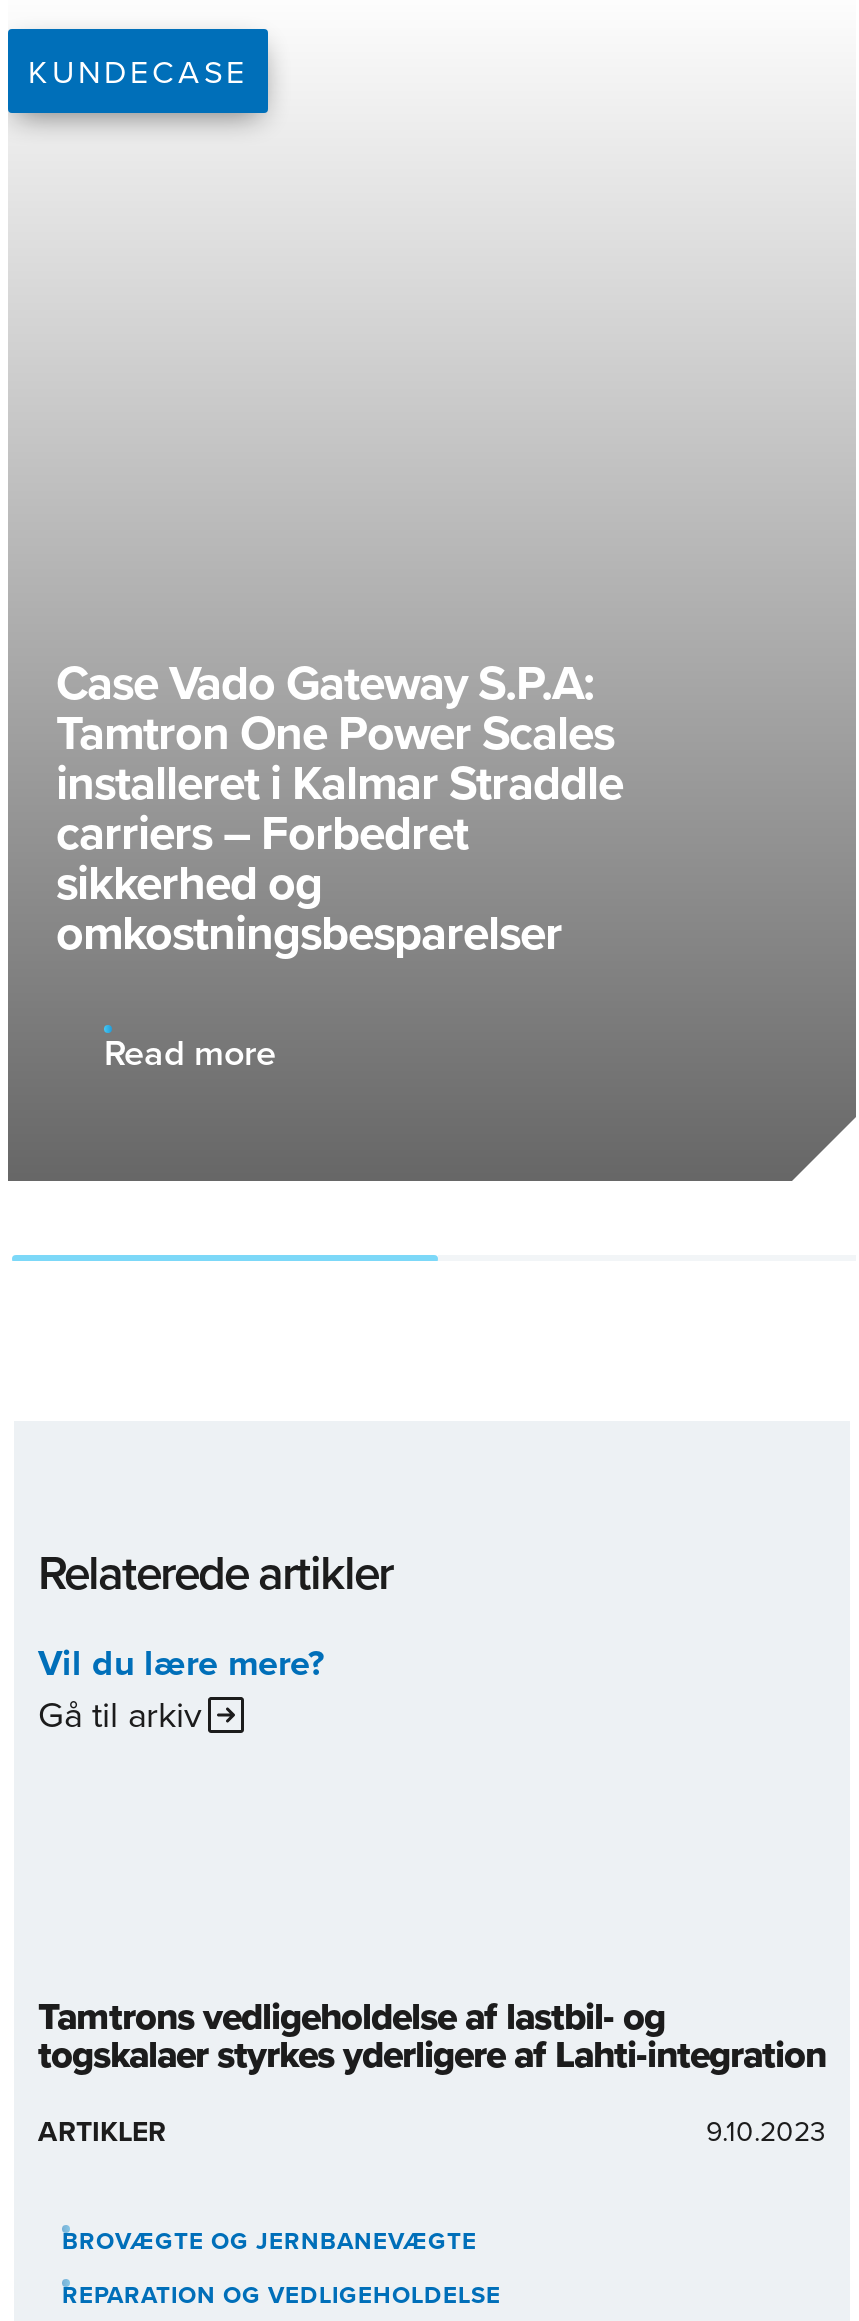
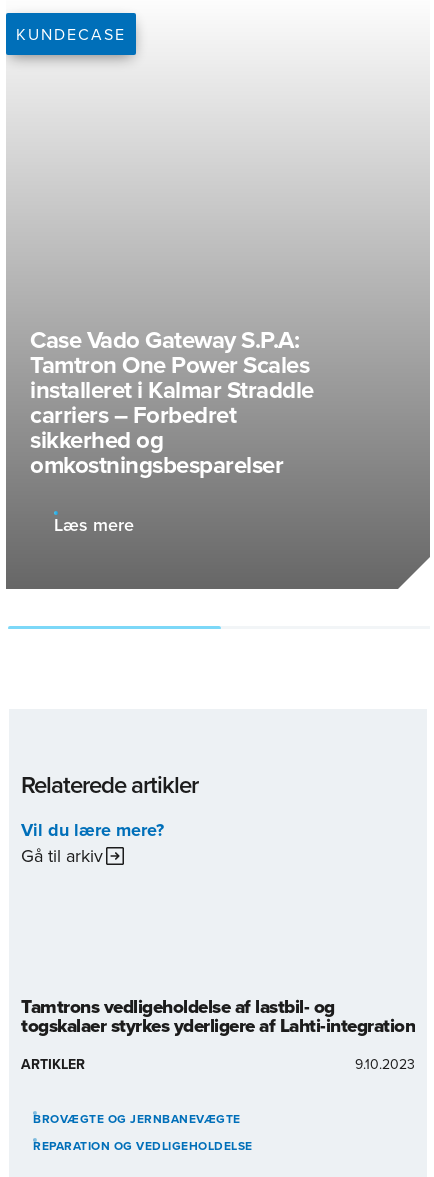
- Read more
+ Læs mere
